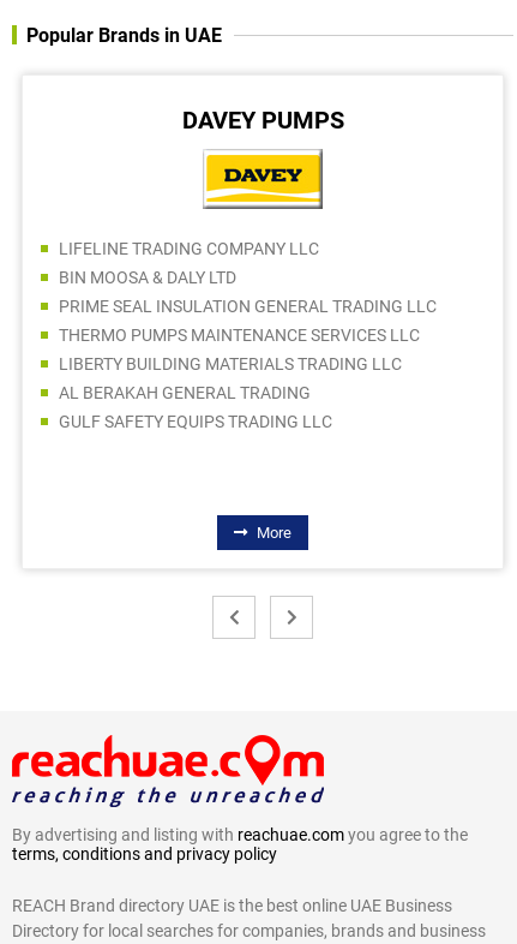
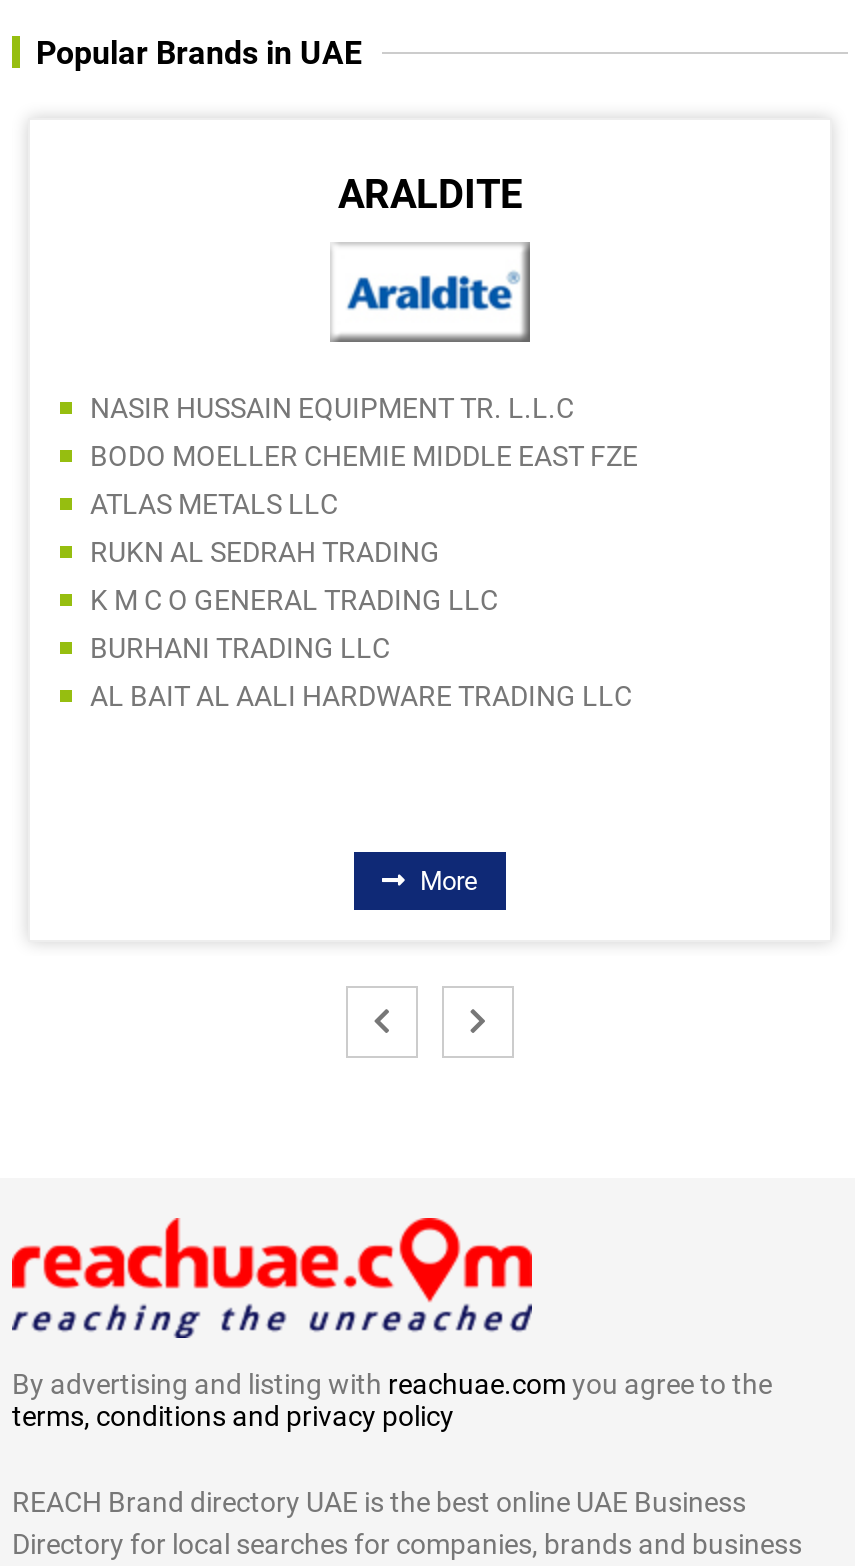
- DAVEY PUMPS
+ ARALDITE

- [image]
- LIFELINE TRADING COMPANY LLC
+ [image]
+ NASIR HUSSAIN EQUIPMENT TR. L.L.C

- BIN MOOSA & DALY LTD
+ BODO MOELLER CHEMIE MIDDLE EAST FZE

- PRIME SEAL INSULATION GENERAL TRADING LLC
+ ATLAS METALS LLC

- THERMO PUMPS MAINTENANCE SERVICES LLC
+ RUKN AL SEDRAH TRADING

- LIBERTY BUILDING MATERIALS TRADING LLC
+ K M C O GENERAL TRADING LLC

- AL BERAKAH GENERAL TRADING
+ BURHANI TRADING LLC

- GULF SAFETY EQUIPS TRADING LLC
+ AL BAIT AL AALI HARDWARE TRADING LLC
